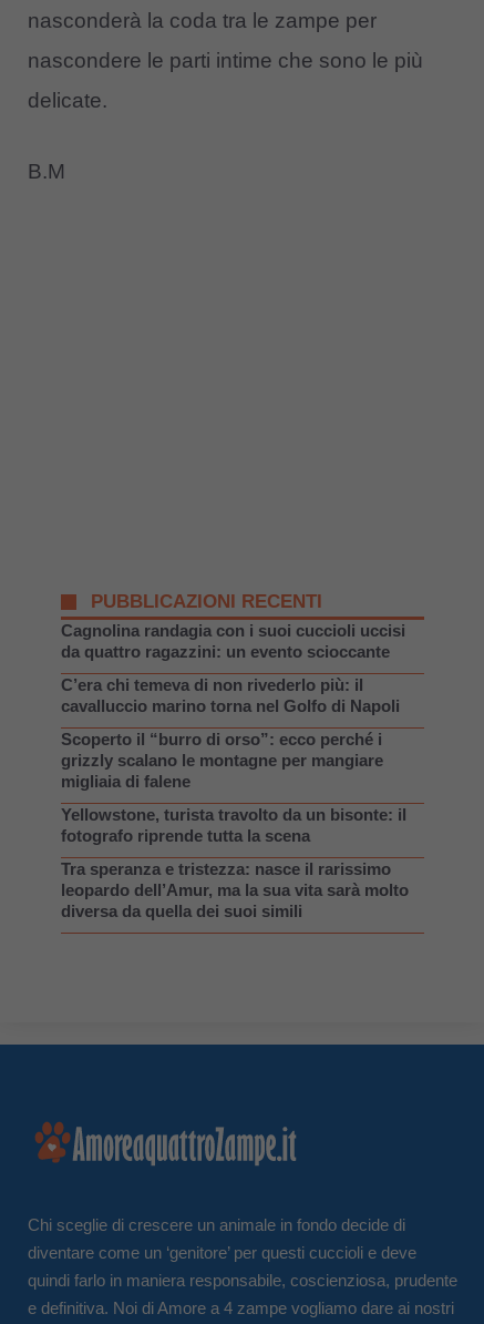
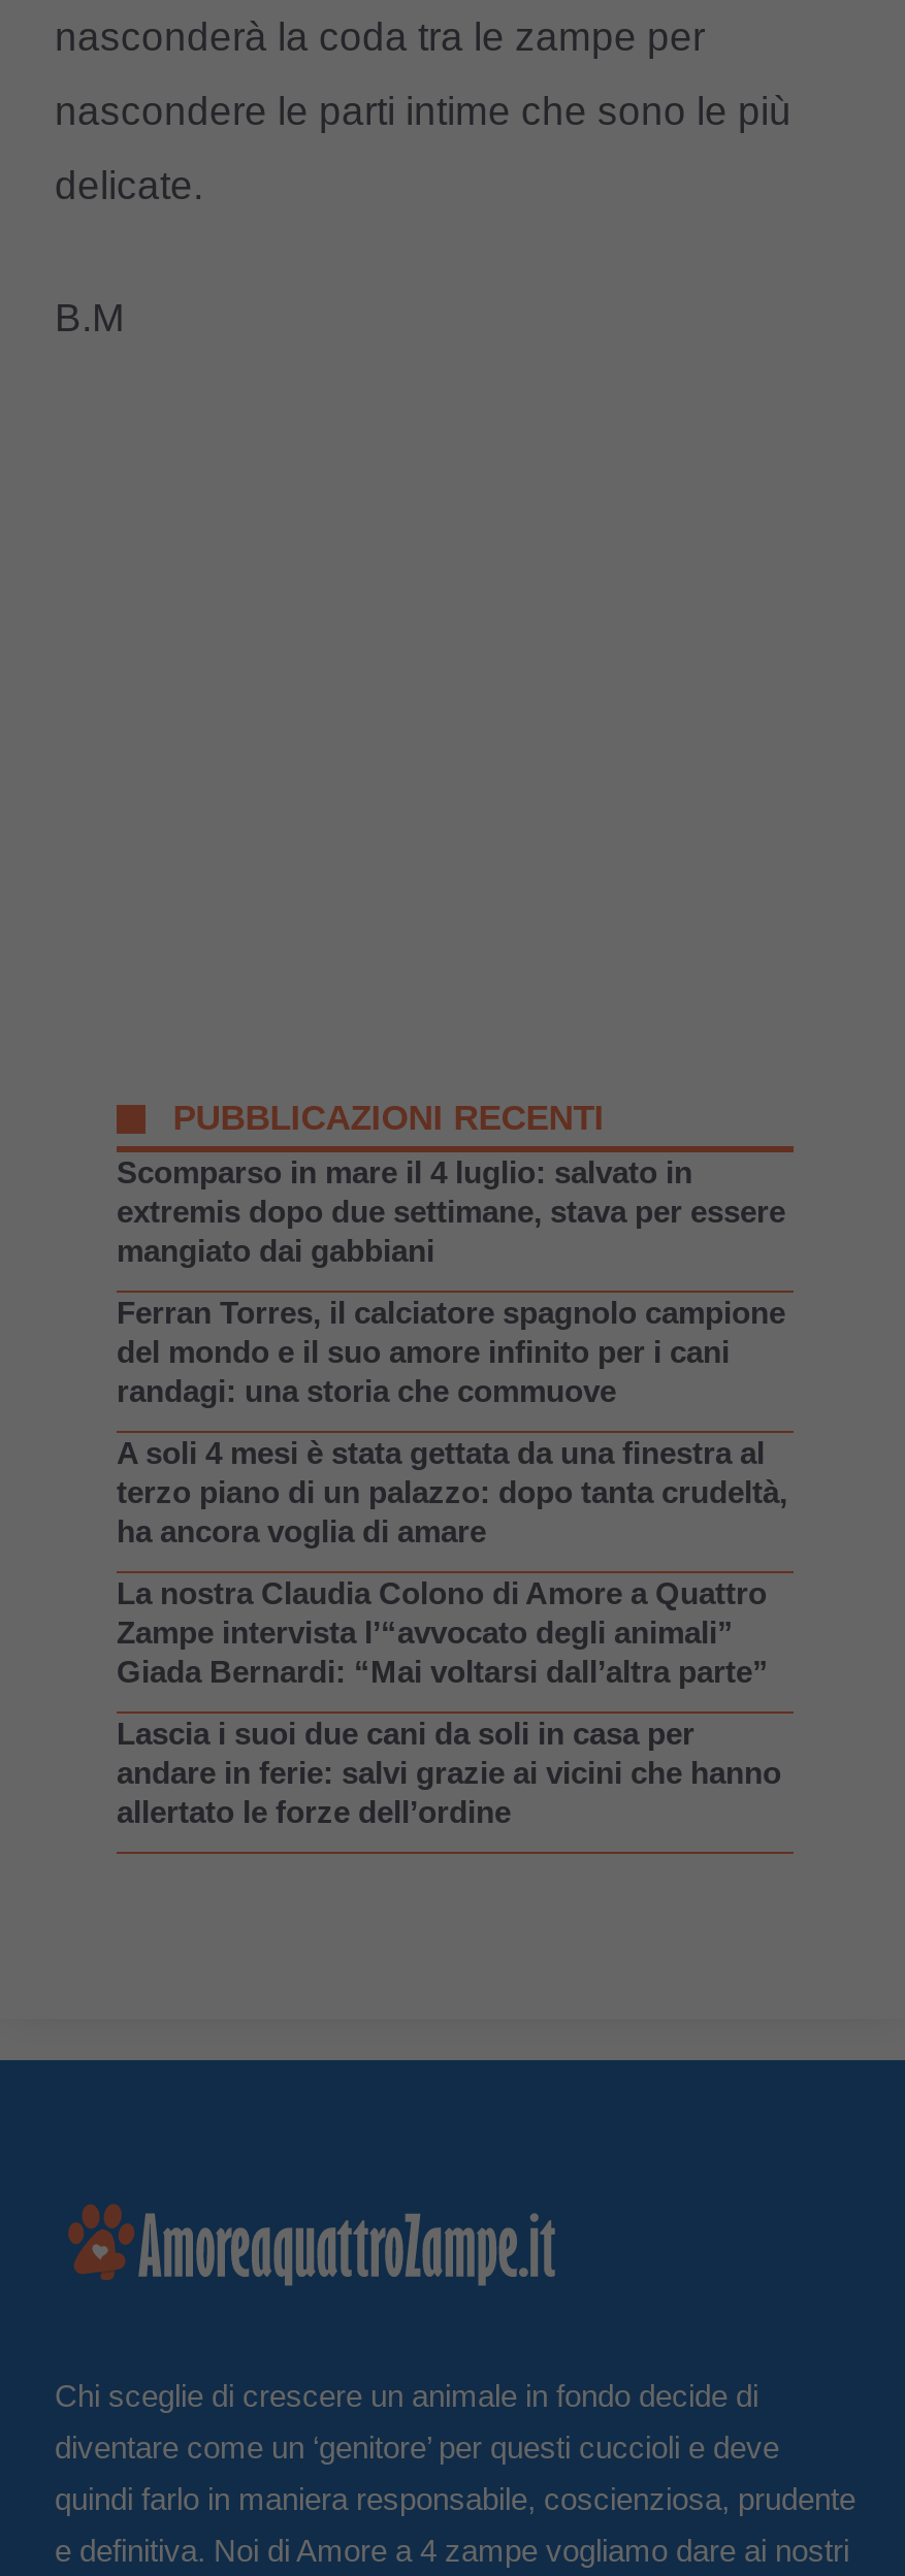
- Cagnolina randagia con i suoi cuccioli uccisi
- da quattro ragazzini: un evento scioccante
+ Scomparso in mare il 4 luglio: salvato in
+ extremis dopo due settimane, stava per essere
+ mangiato dai gabbiani

- C’era chi temeva di non rivederlo più: il
- cavalluccio marino torna nel Golfo di Napoli
+ Ferran Torres, il calciatore spagnolo campione
+ del mondo e il suo amore infinito per i cani
+ randagi: una storia che commuove

- Scoperto il “burro di orso”: ecco perché i
- grizzly scalano le montagne per mangiare
- migliaia di falene
+ A soli 4 mesi è stata gettata da una finestra al
+ terzo piano di un palazzo: dopo tanta crudeltà,
+ ha ancora voglia di amare

- Yellowstone, turista travolto da un bisonte: il
- fotografo riprende tutta la scena
+ La nostra Claudia Colono di Amore a Quattro
+ Zampe intervista l’“avvocato degli animali”
+ Giada Bernardi: “Mai voltarsi dall’altra parte”

- Tra speranza e tristezza: nasce il rarissimo
- leopardo dell’Amur, ma la sua vita sarà molto
- diversa da quella dei suoi simili
+ Lascia i suoi due cani da soli in casa per
+ andare in ferie: salvi grazie ai vicini che hanno
+ allertato le forze dell’ordine
